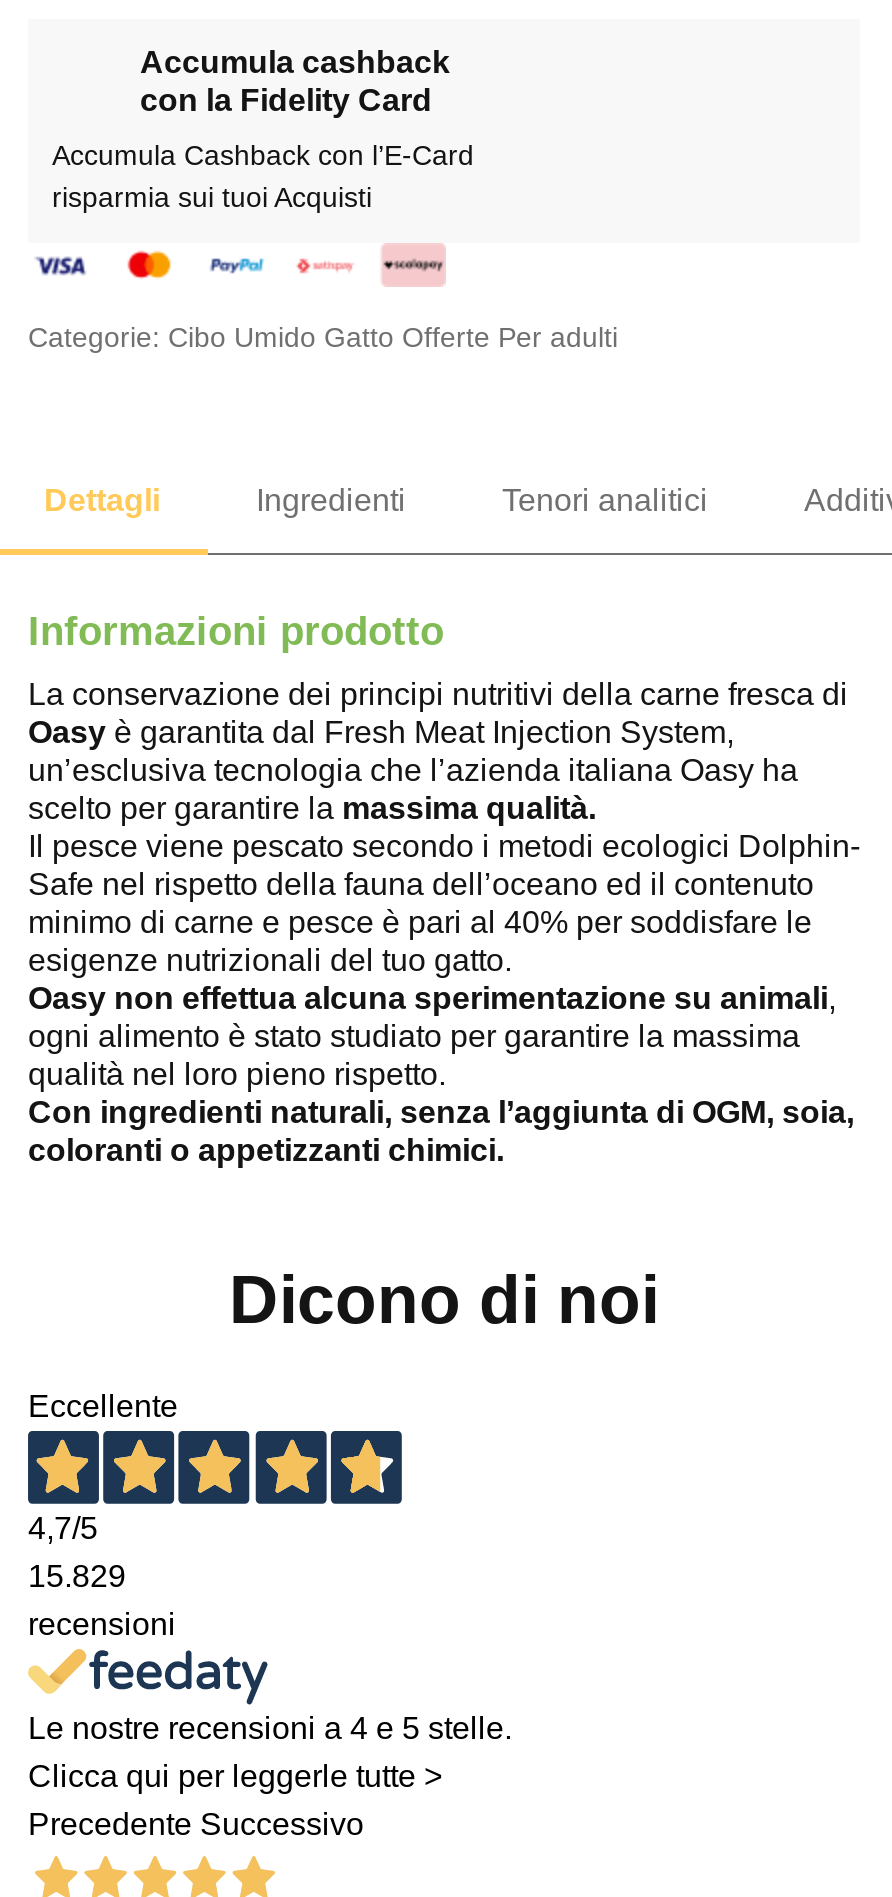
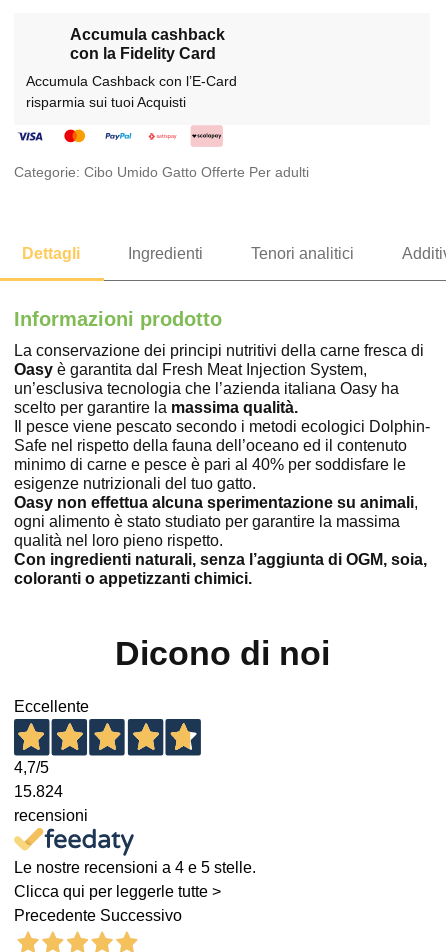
- 15.829
+ 15.824
